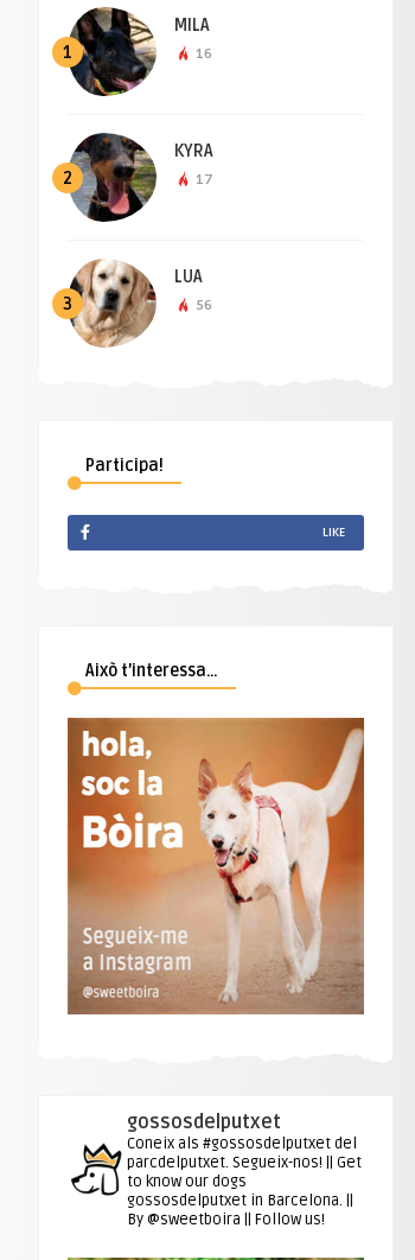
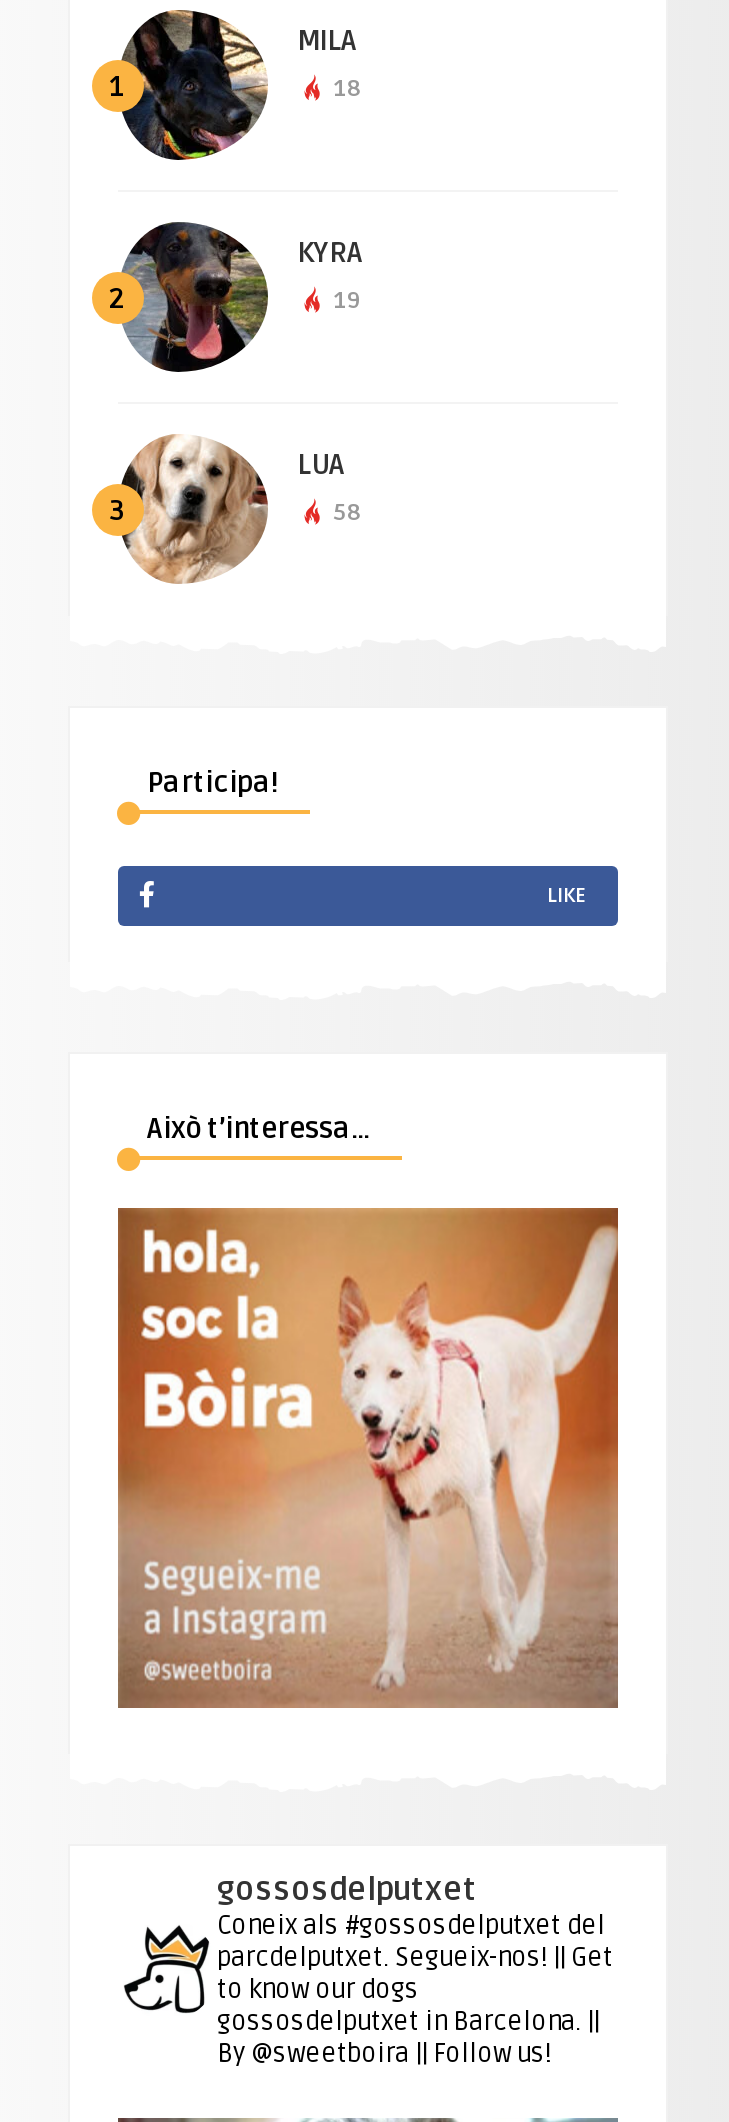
- 16
+ 18

- 17
+ 19

- 56
+ 58
